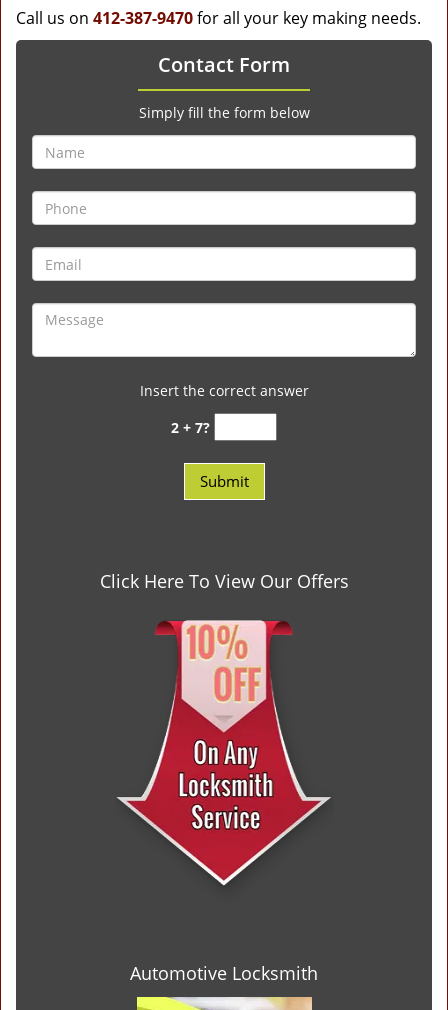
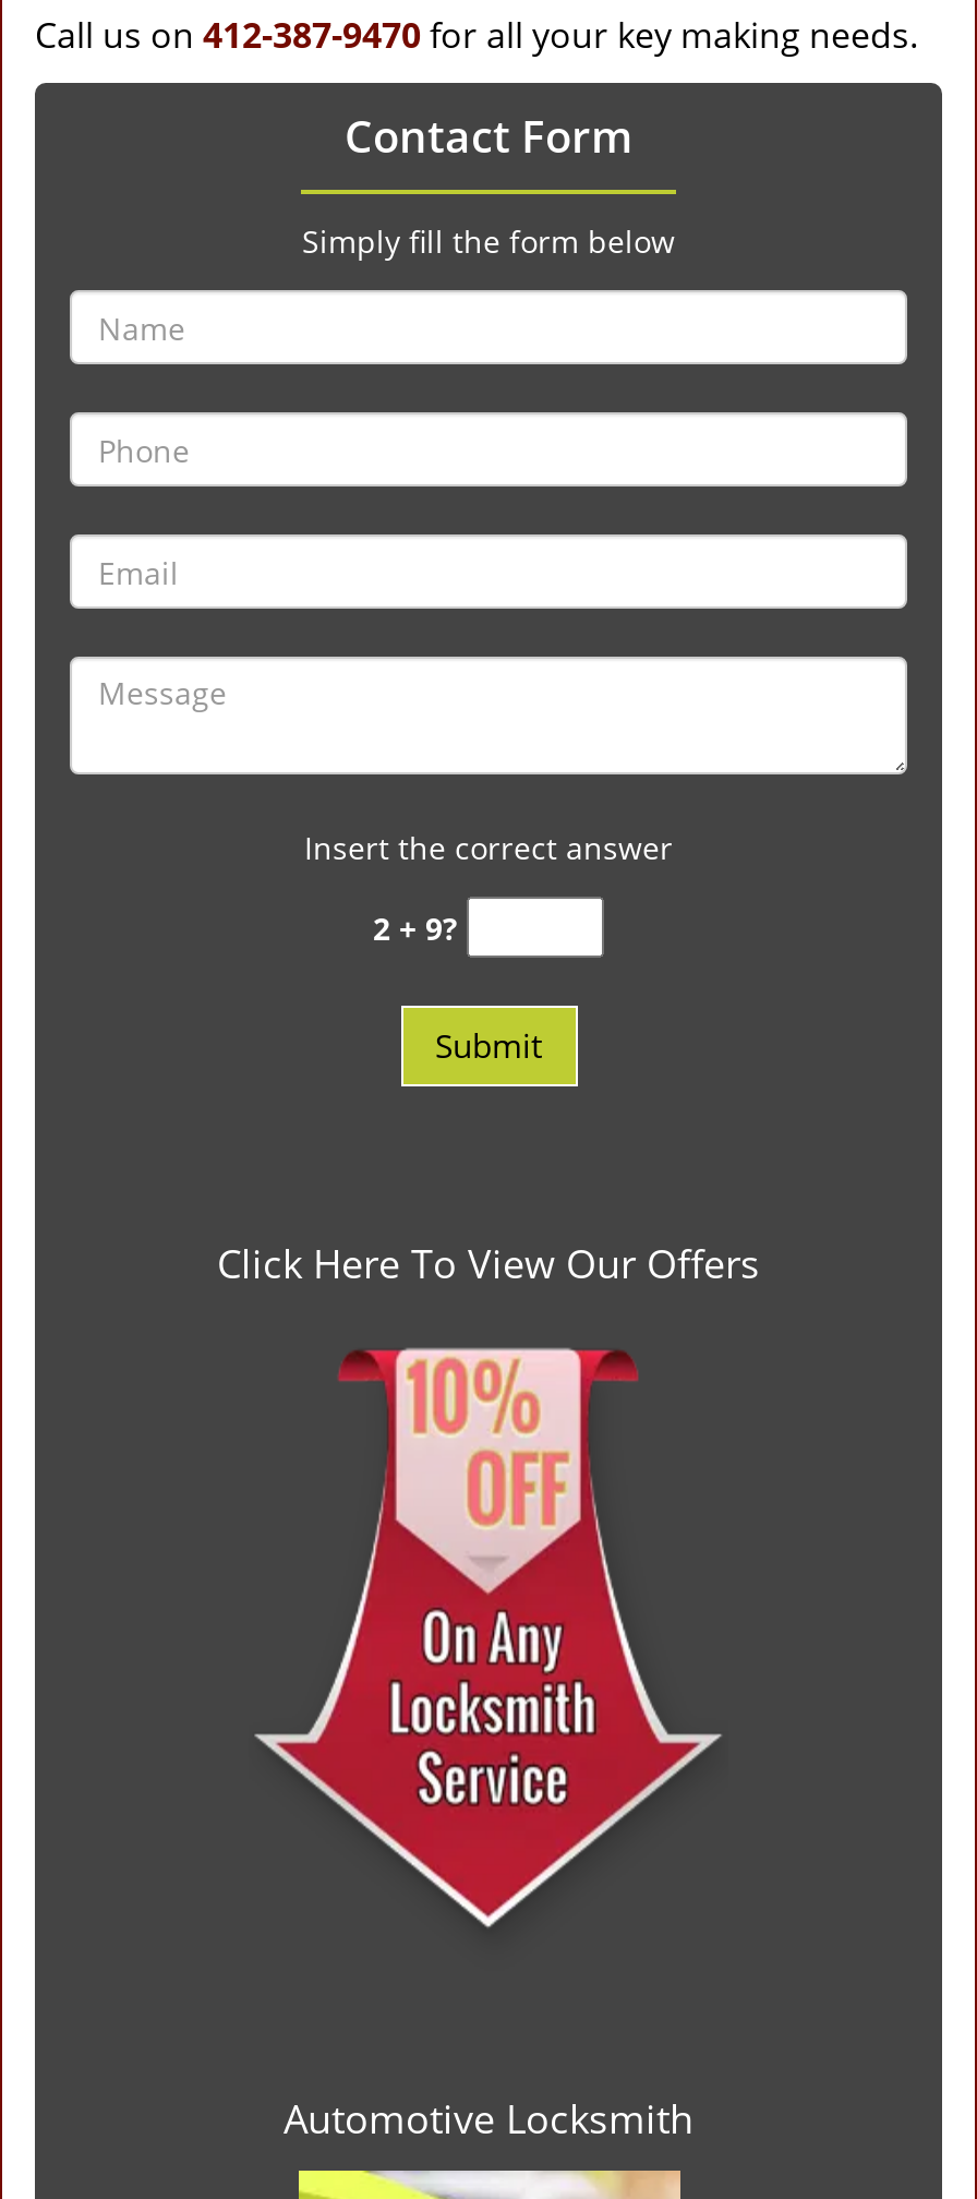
- 2 + 7?
+ 2 + 9?
